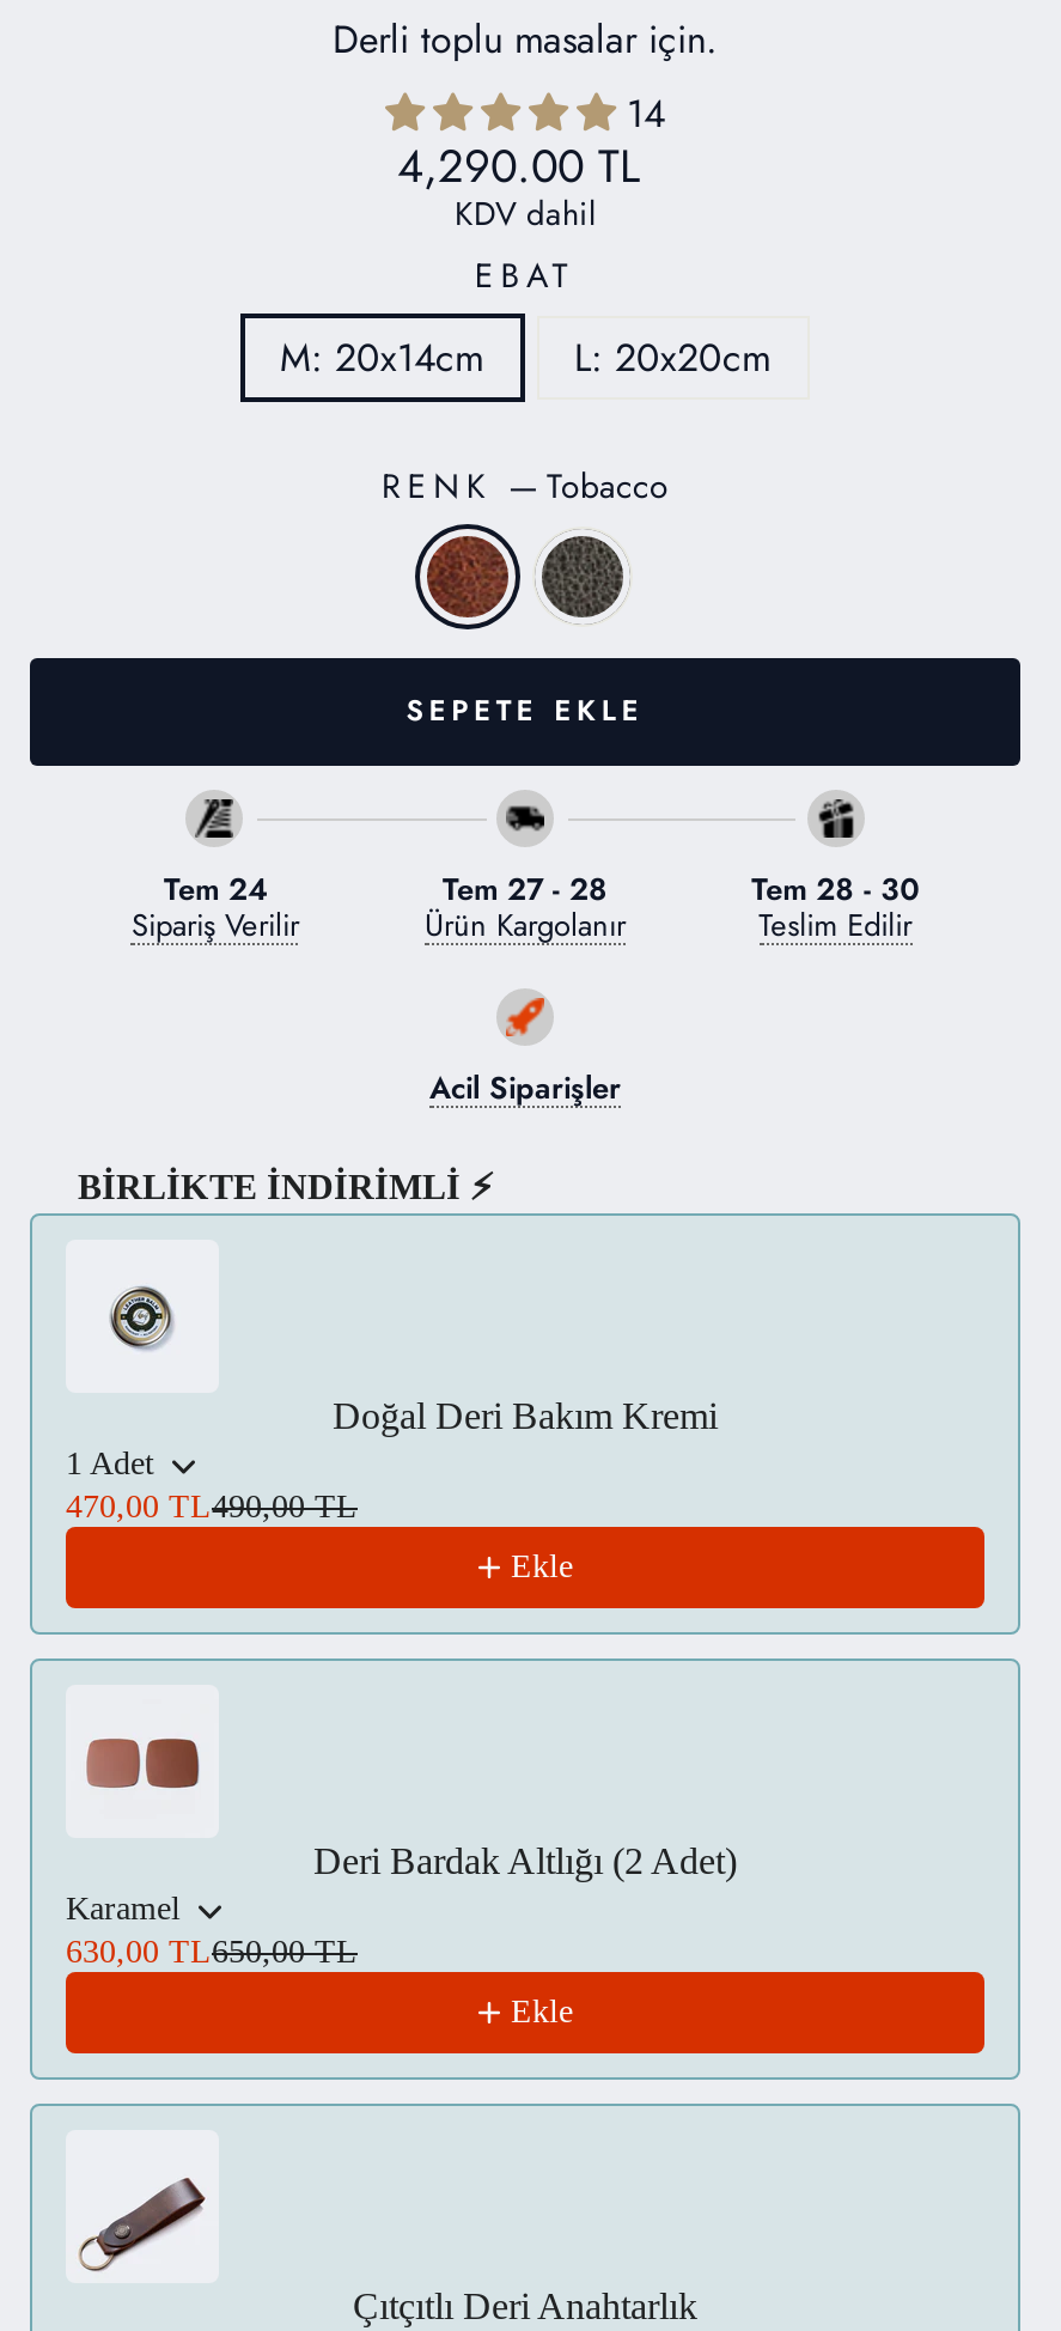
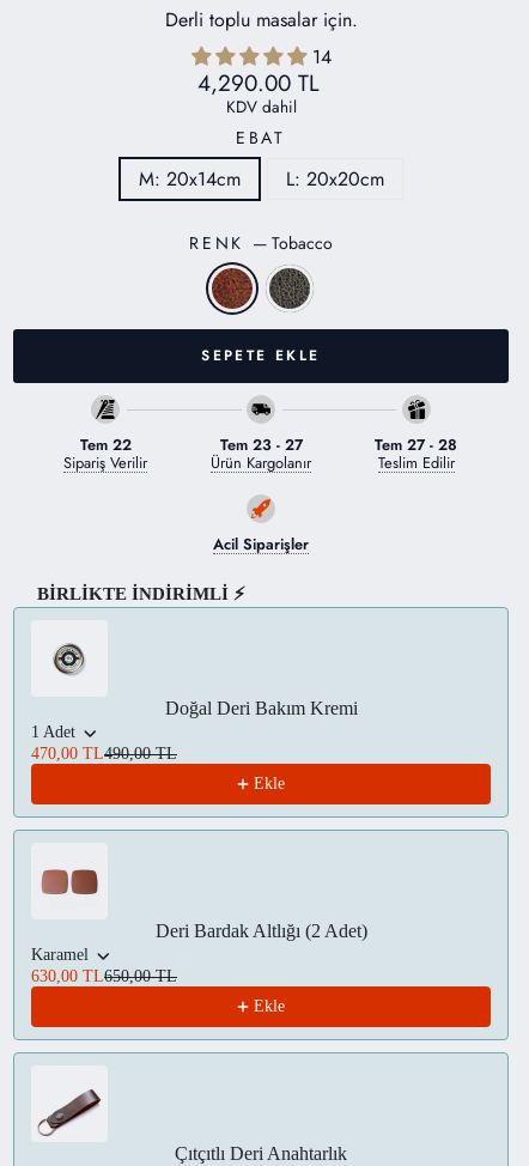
- Tem 24
+ Tem 22

- Tem 27 - 28
+ Tem 23 - 27

- Tem 28 - 30
+ Tem 27 - 28
